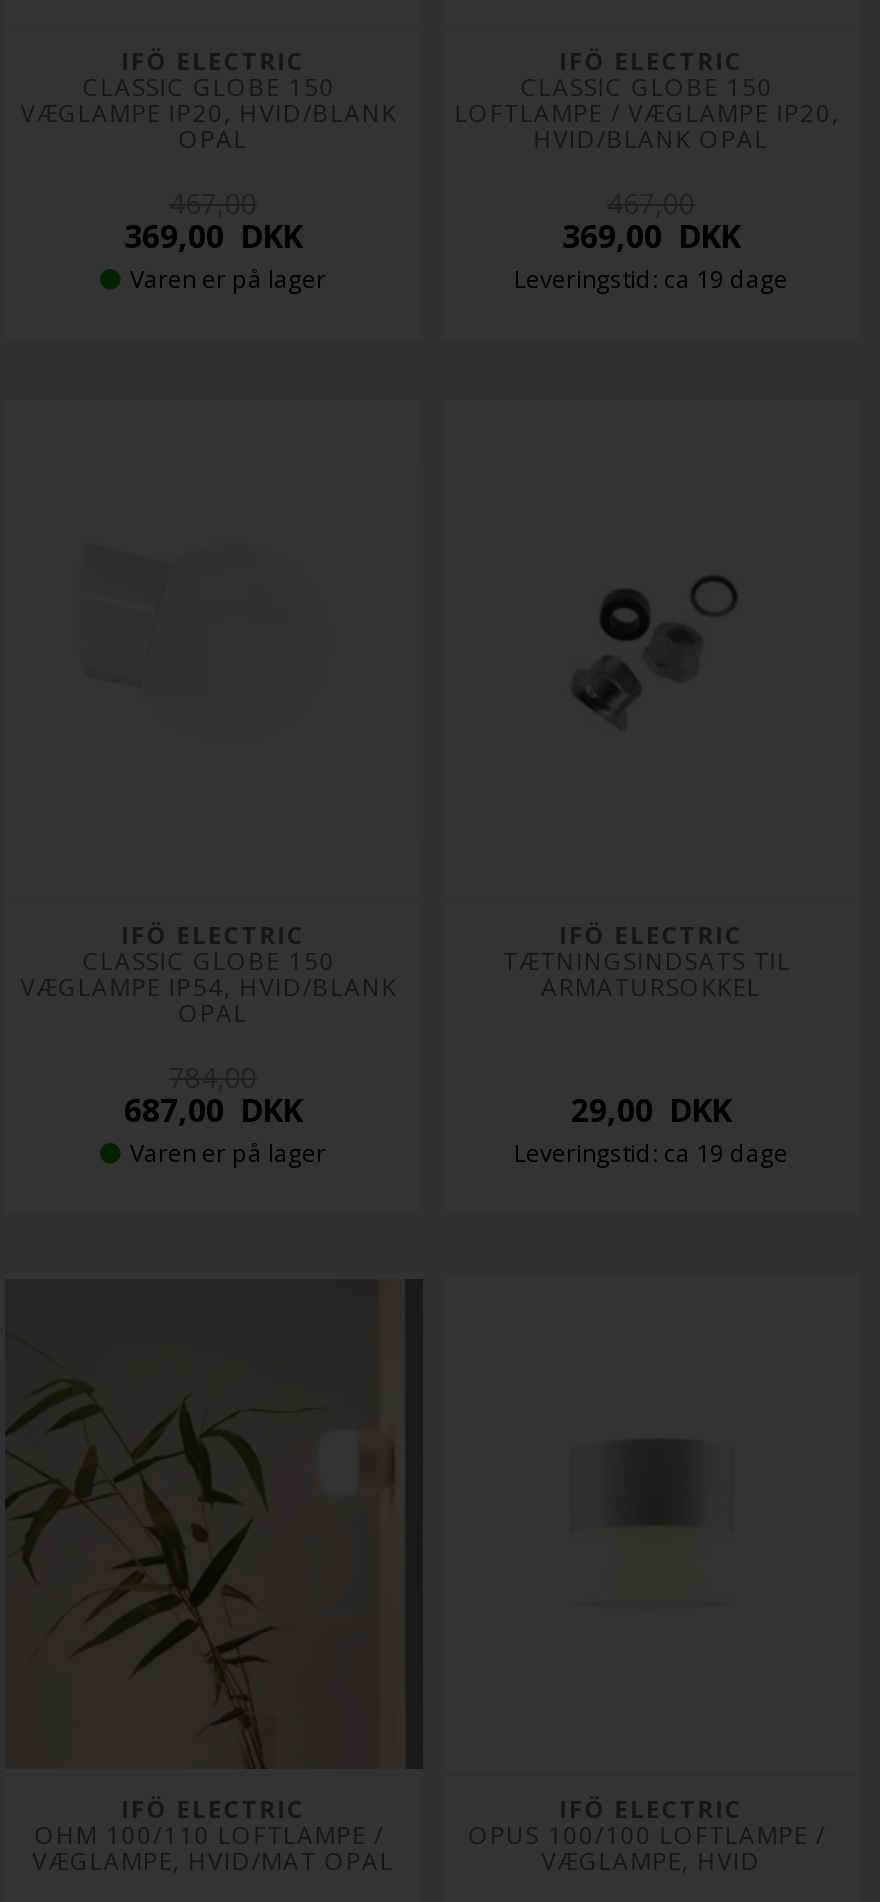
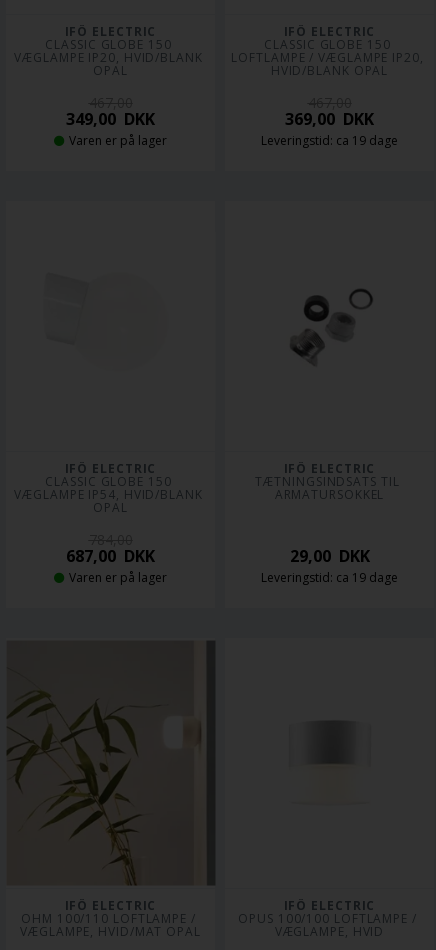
- 369,00DKK
+ 349,00DKK
